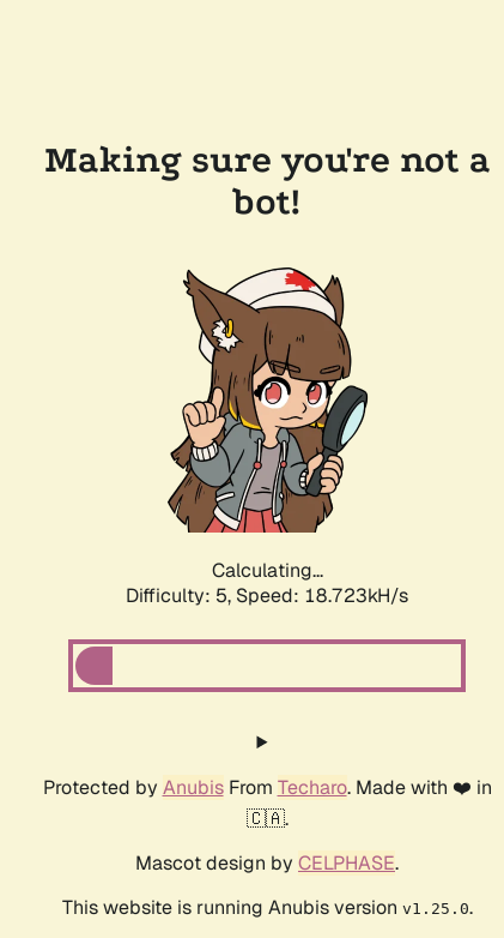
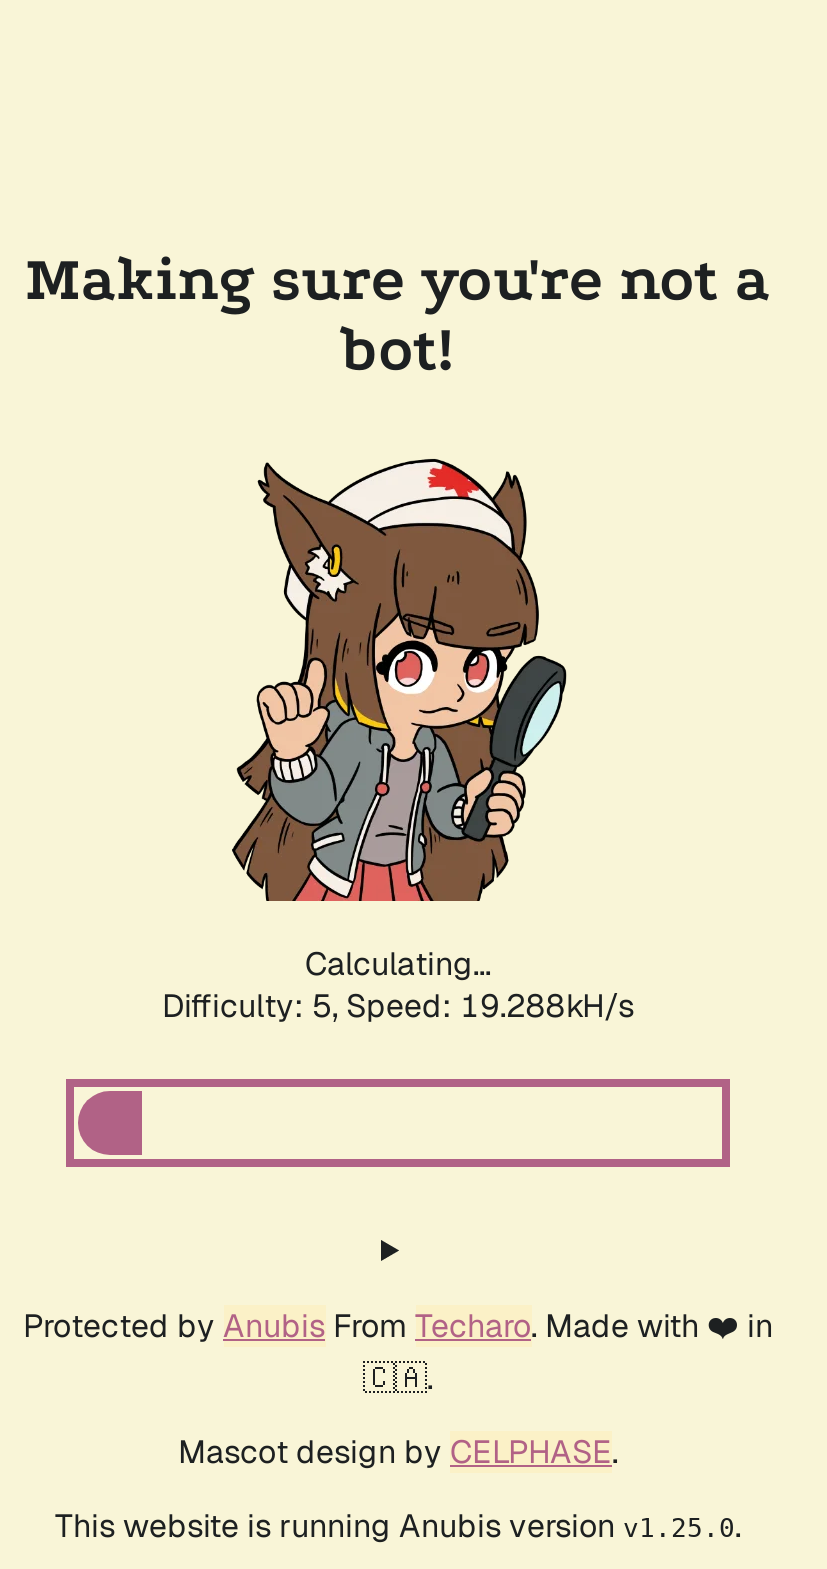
- Difficulty: 5, Speed: 18.723kH/s
+ Difficulty: 5, Speed: 19.288kH/s
